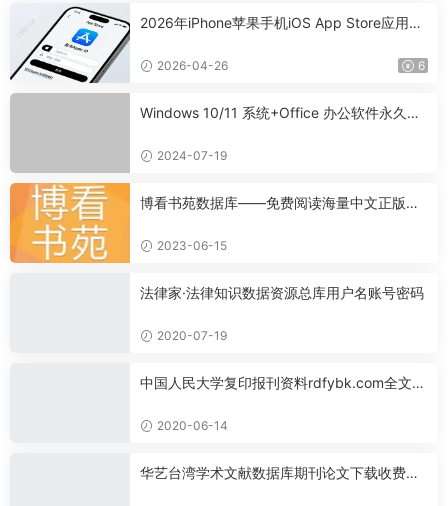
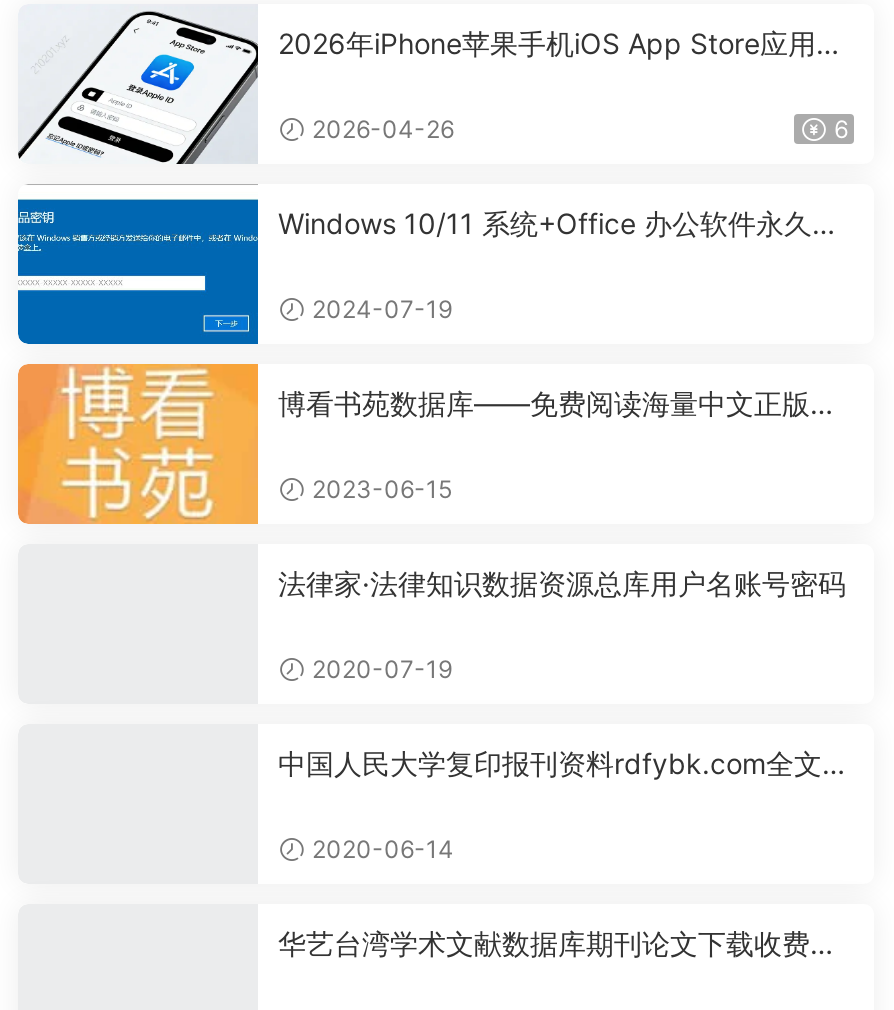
+ [image]
